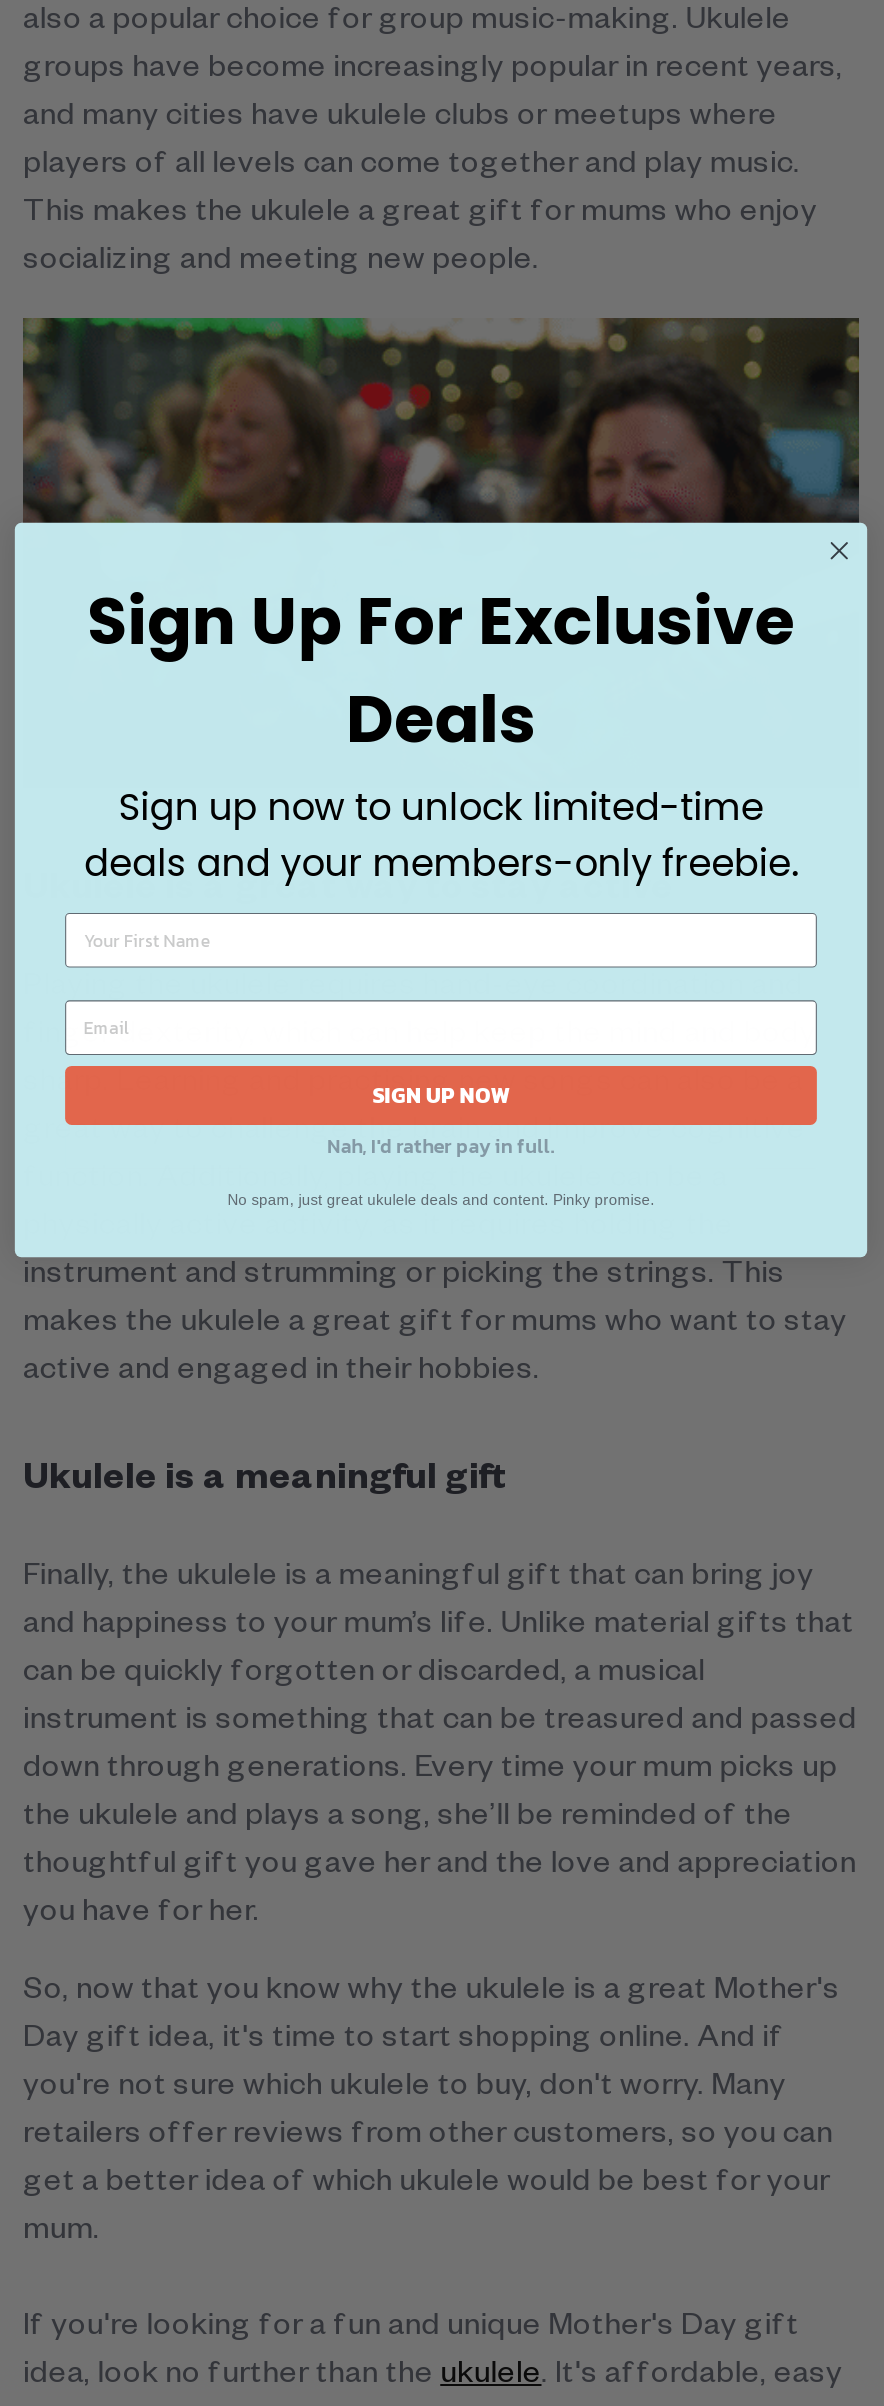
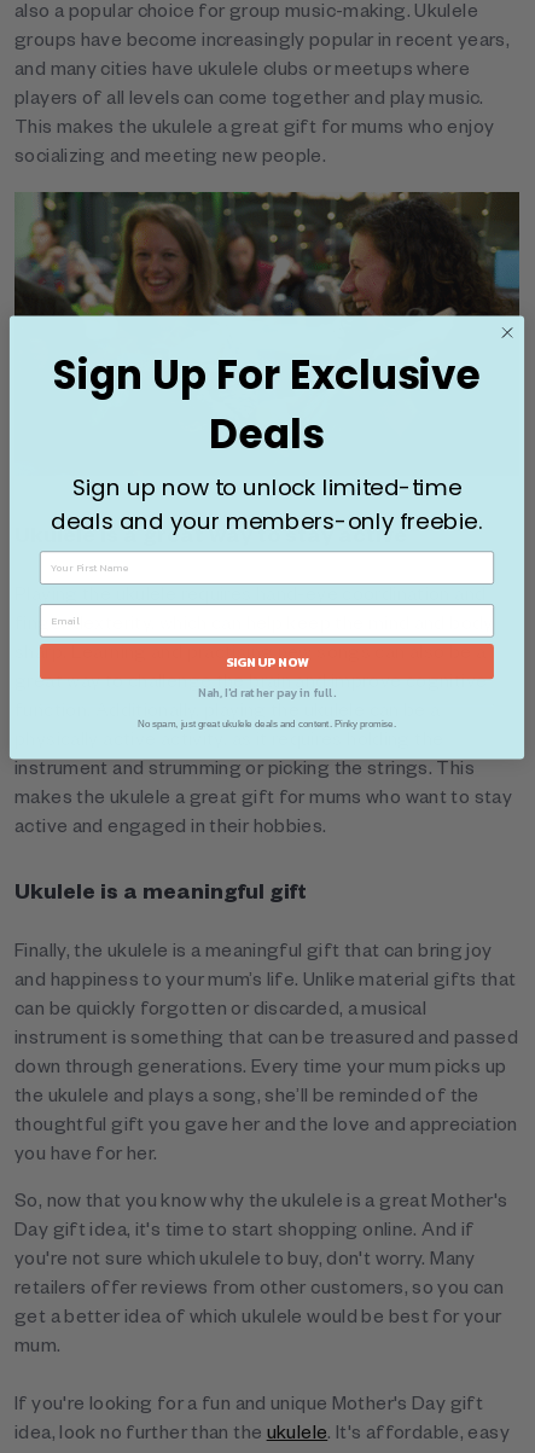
- [image]
+ [image]
